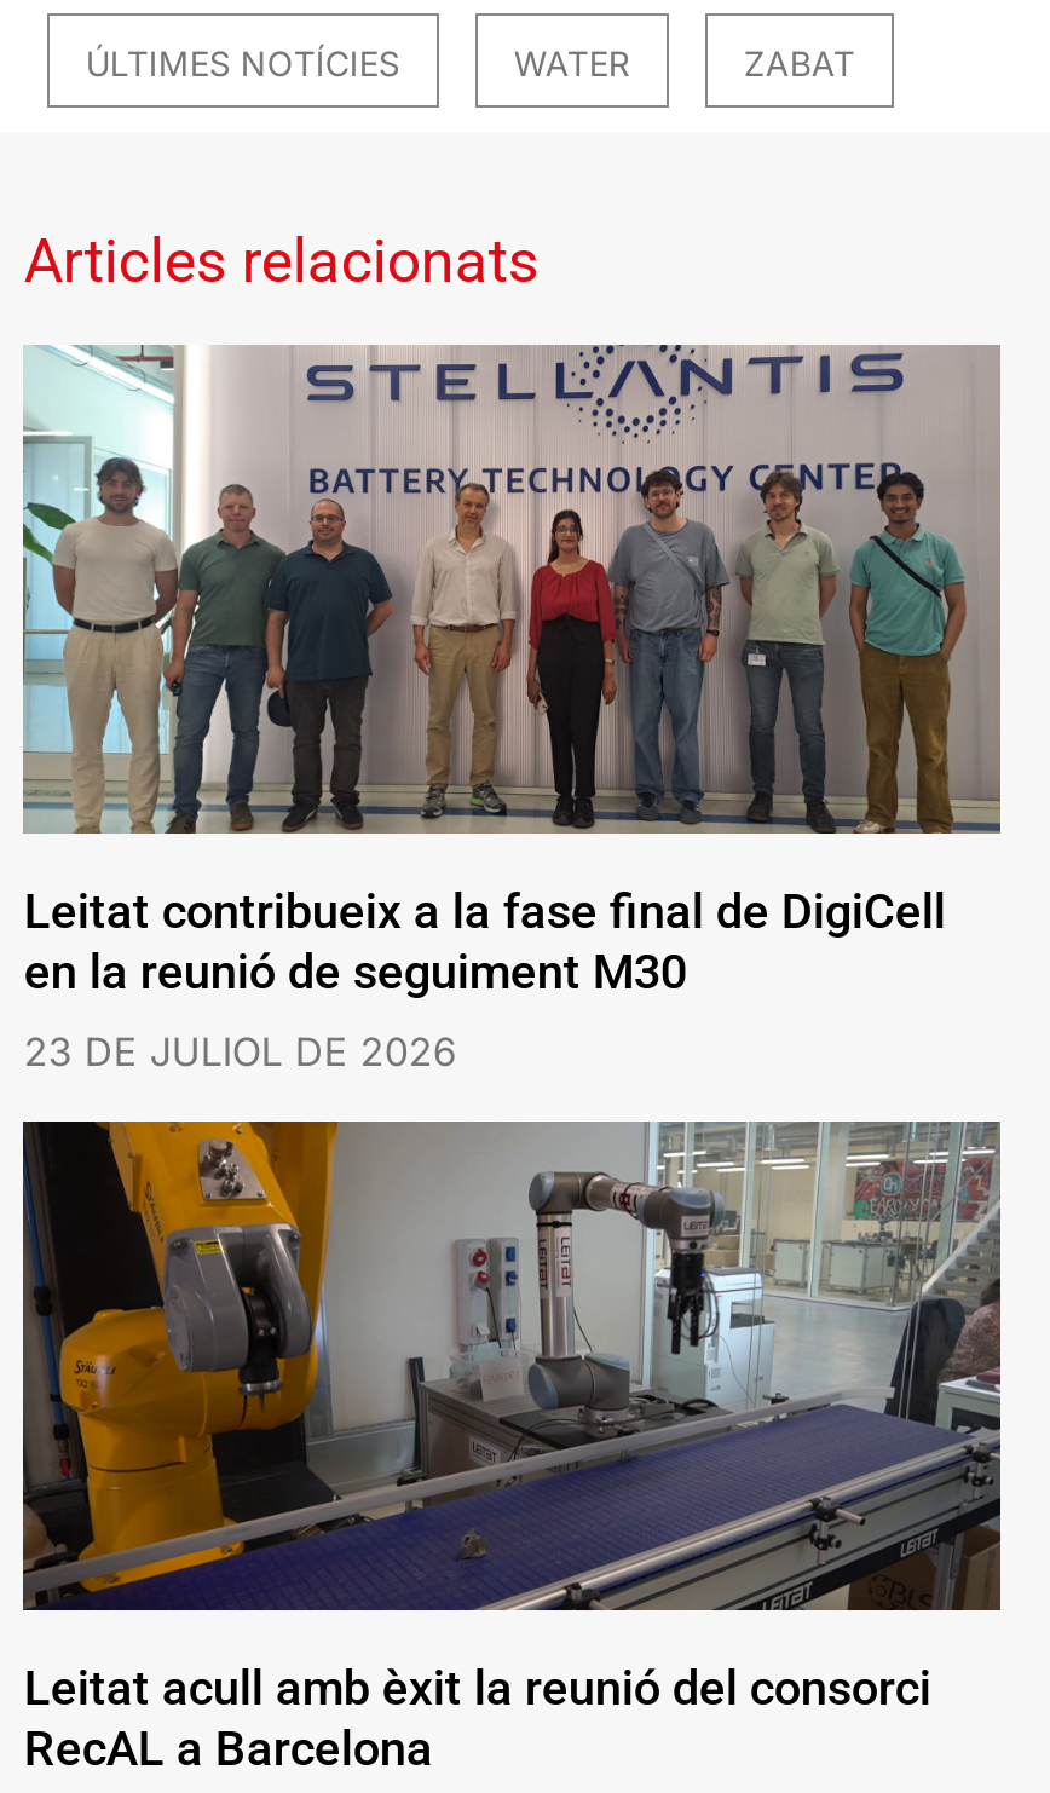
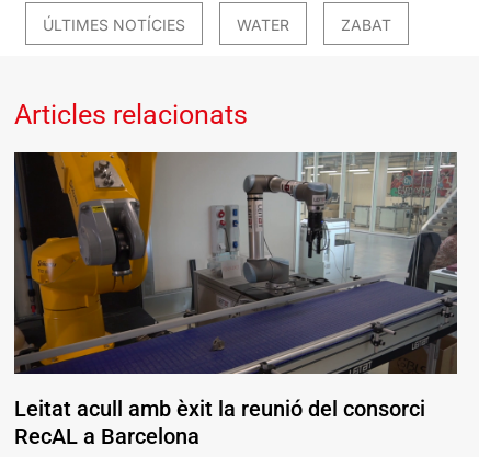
- [image]
- Leitat contribueix a la fase final de DigiCell
- en la reunió de seguiment M30
- 23 DE JULIOL DE 2026
